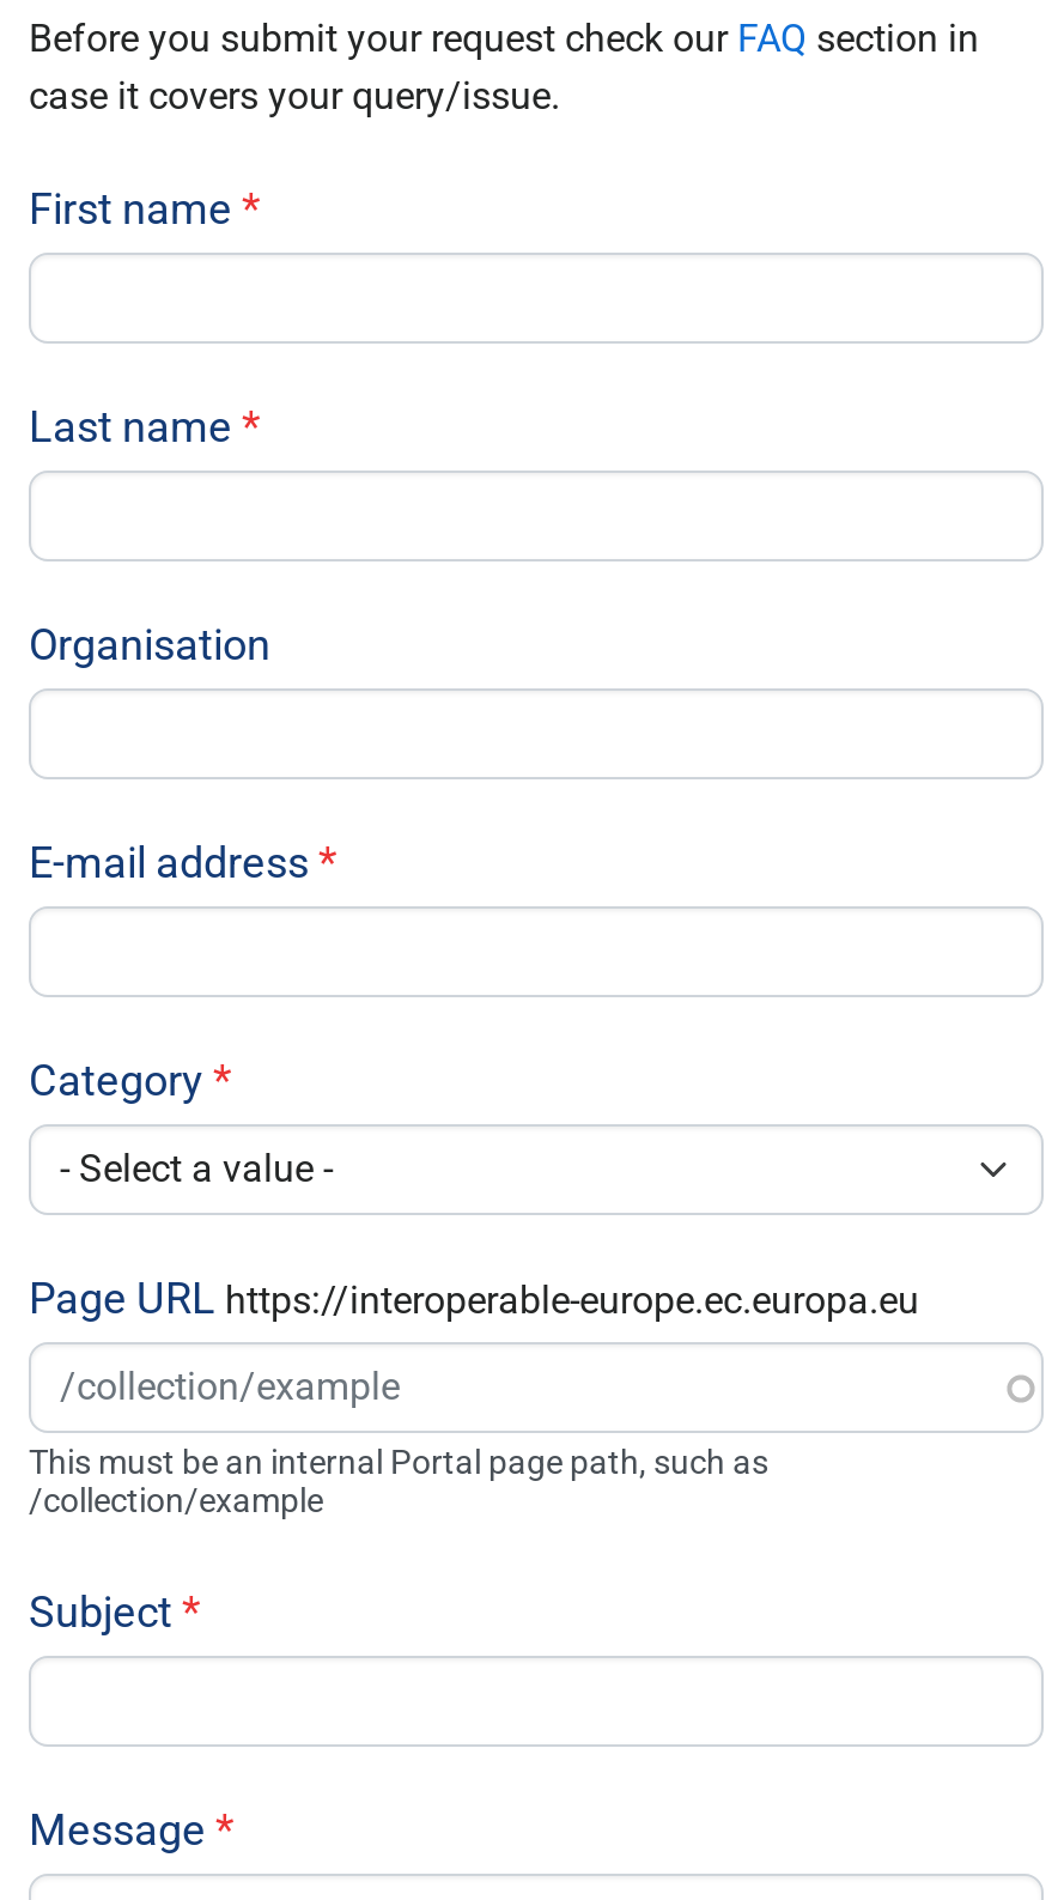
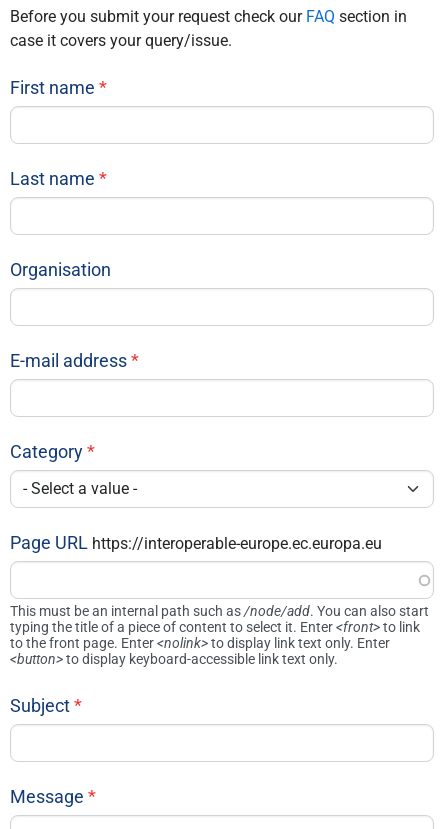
- This must be an internal Portal page path, such as
- /collection/example
+ This must be an internal path such as /node/add. You can also start
+ typing the title of a piece of content to select it. Enter <front> to link
+ to the front page. Enter <nolink> to display link text only. Enter
+ <button> to display keyboard-accessible link text only.
